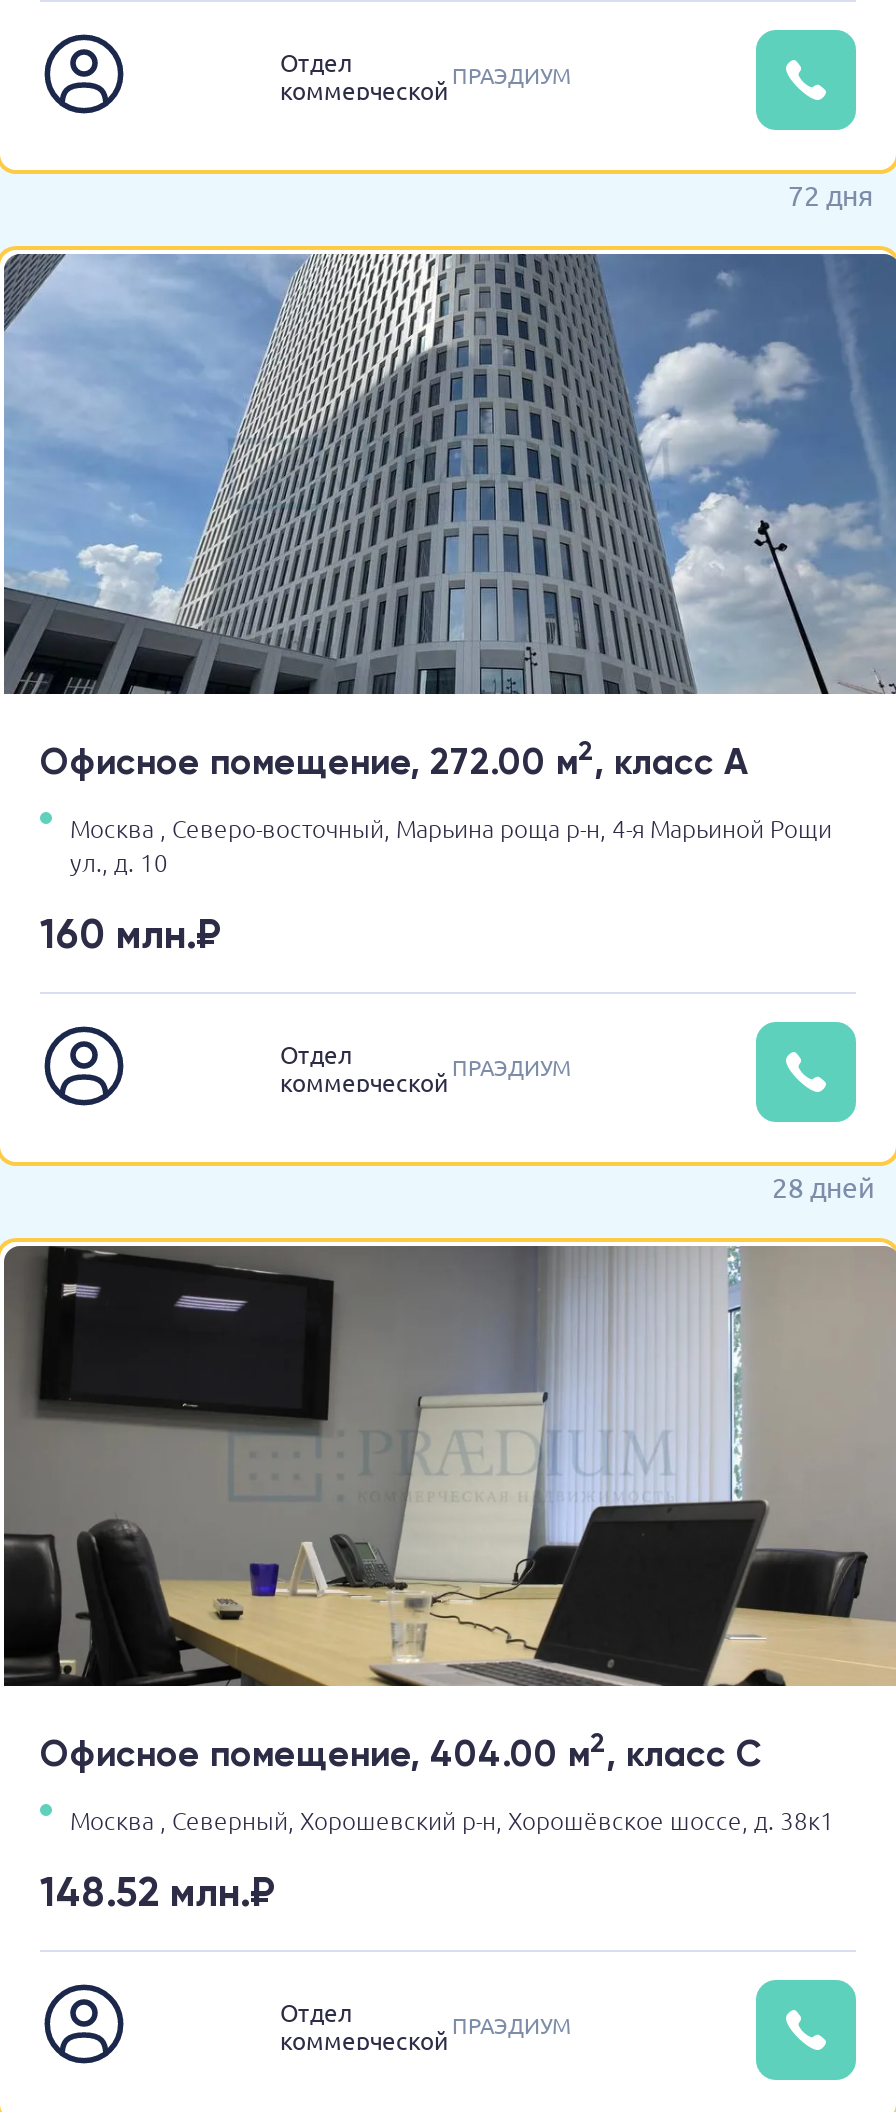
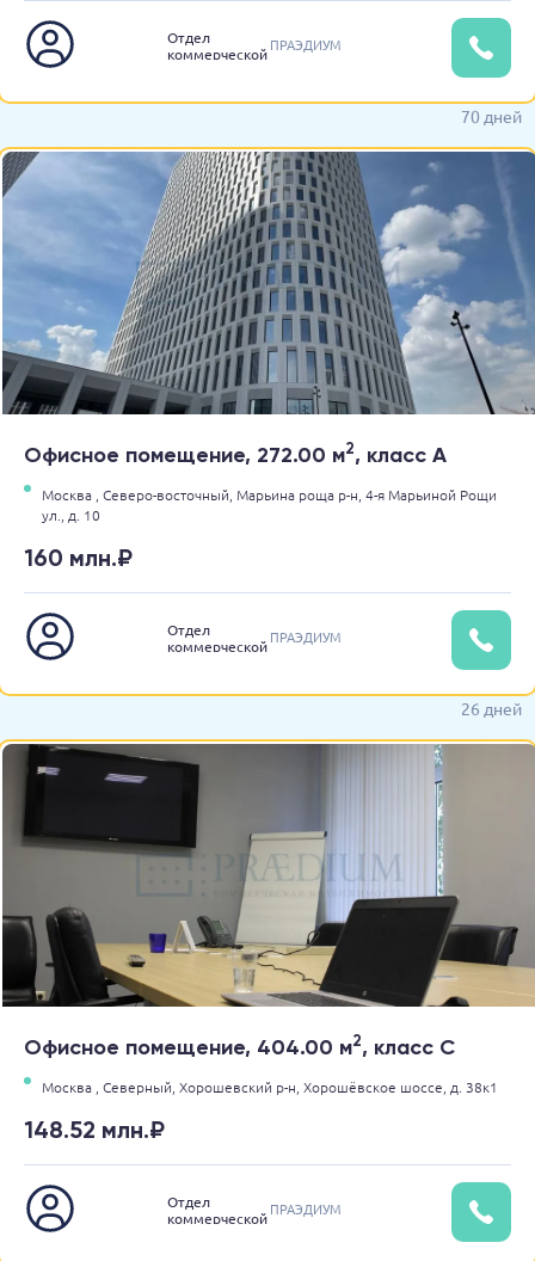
- 72 дня
+ 70 дней

- 28 дней
+ 26 дней
